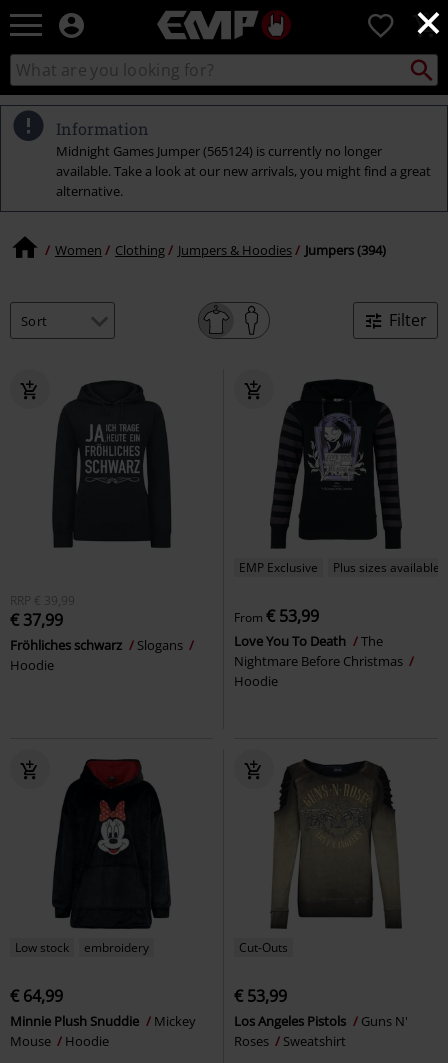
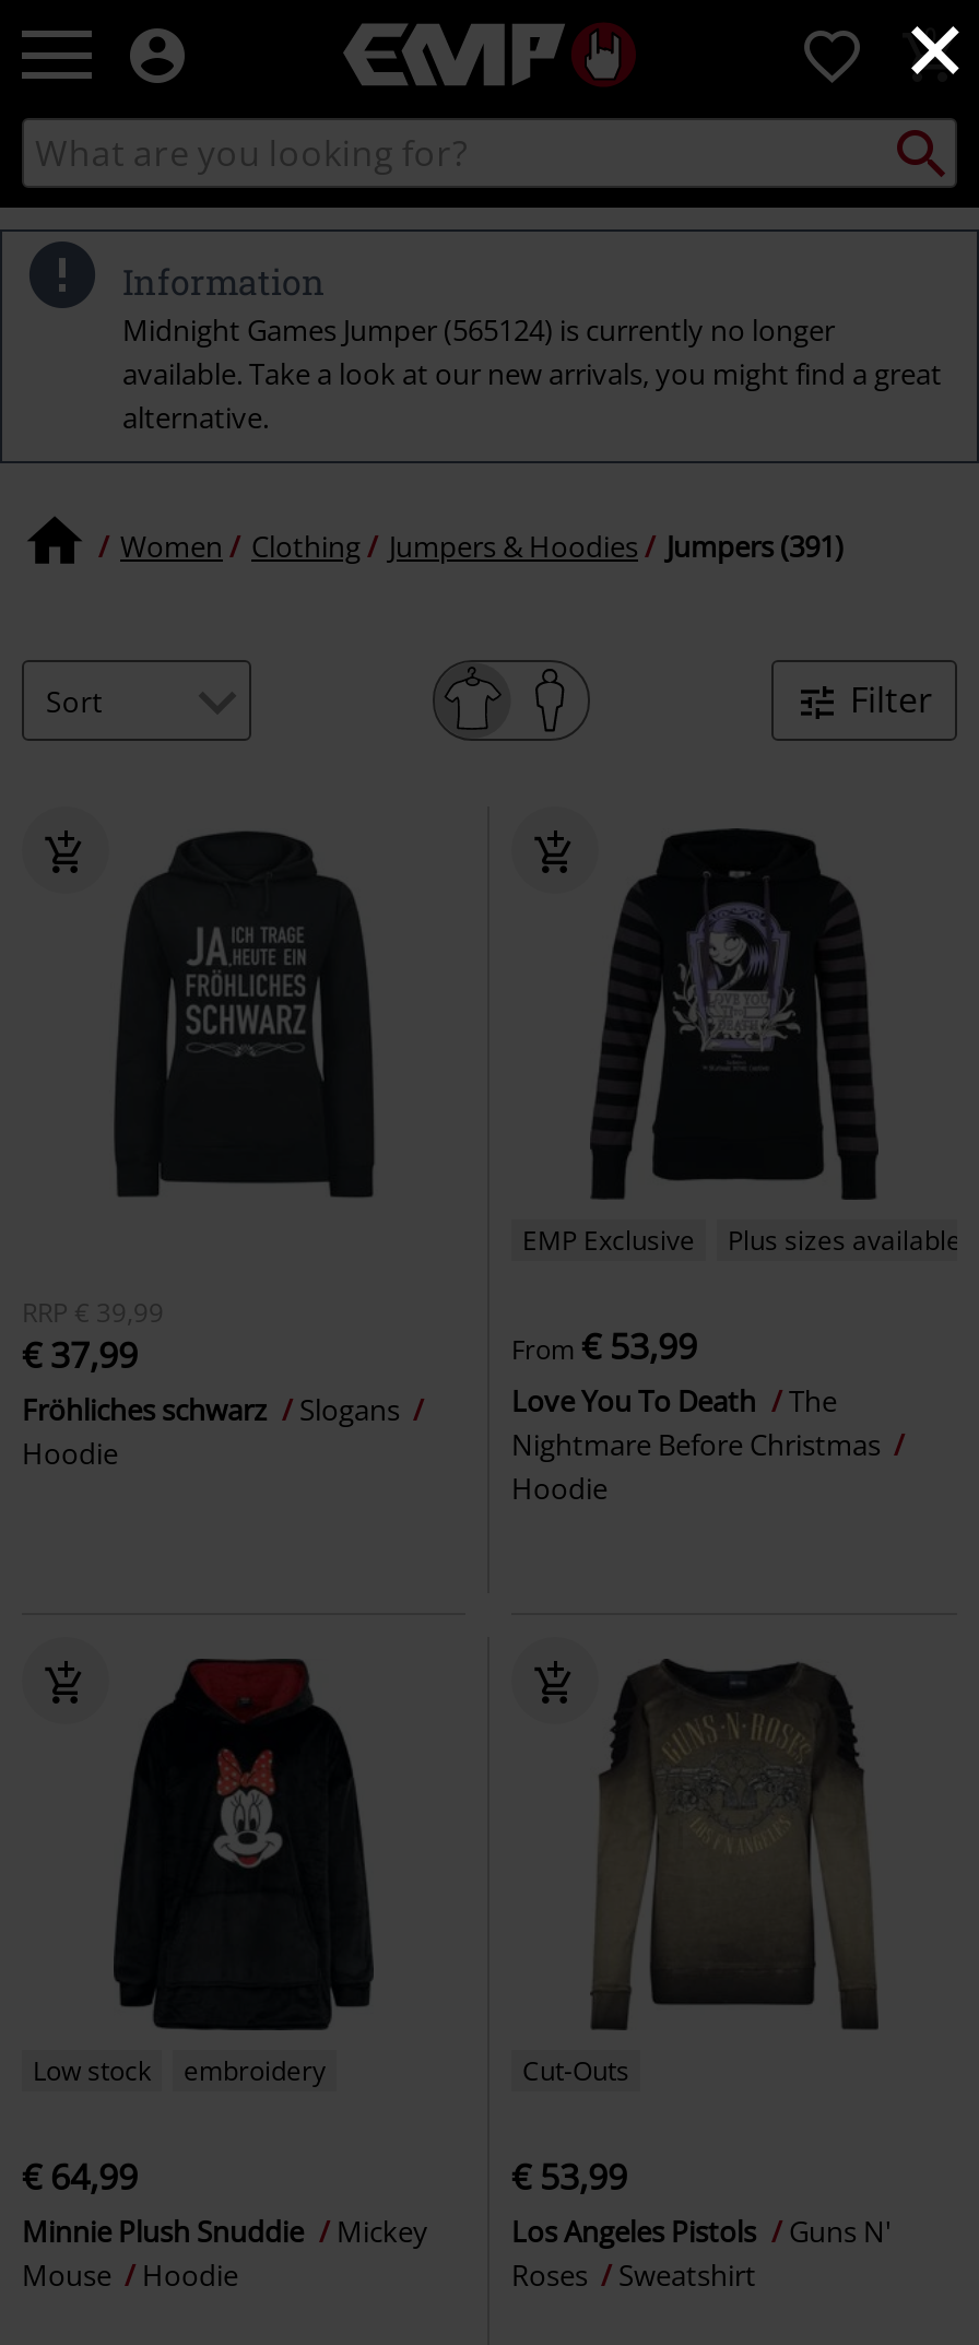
- Women Clothing Jumpers & Hoodies Jumpers (394)
+ Women Clothing Jumpers & Hoodies Jumpers (391)
